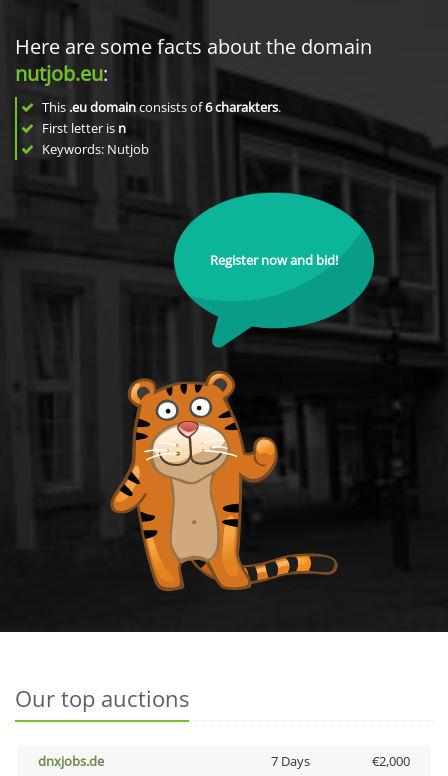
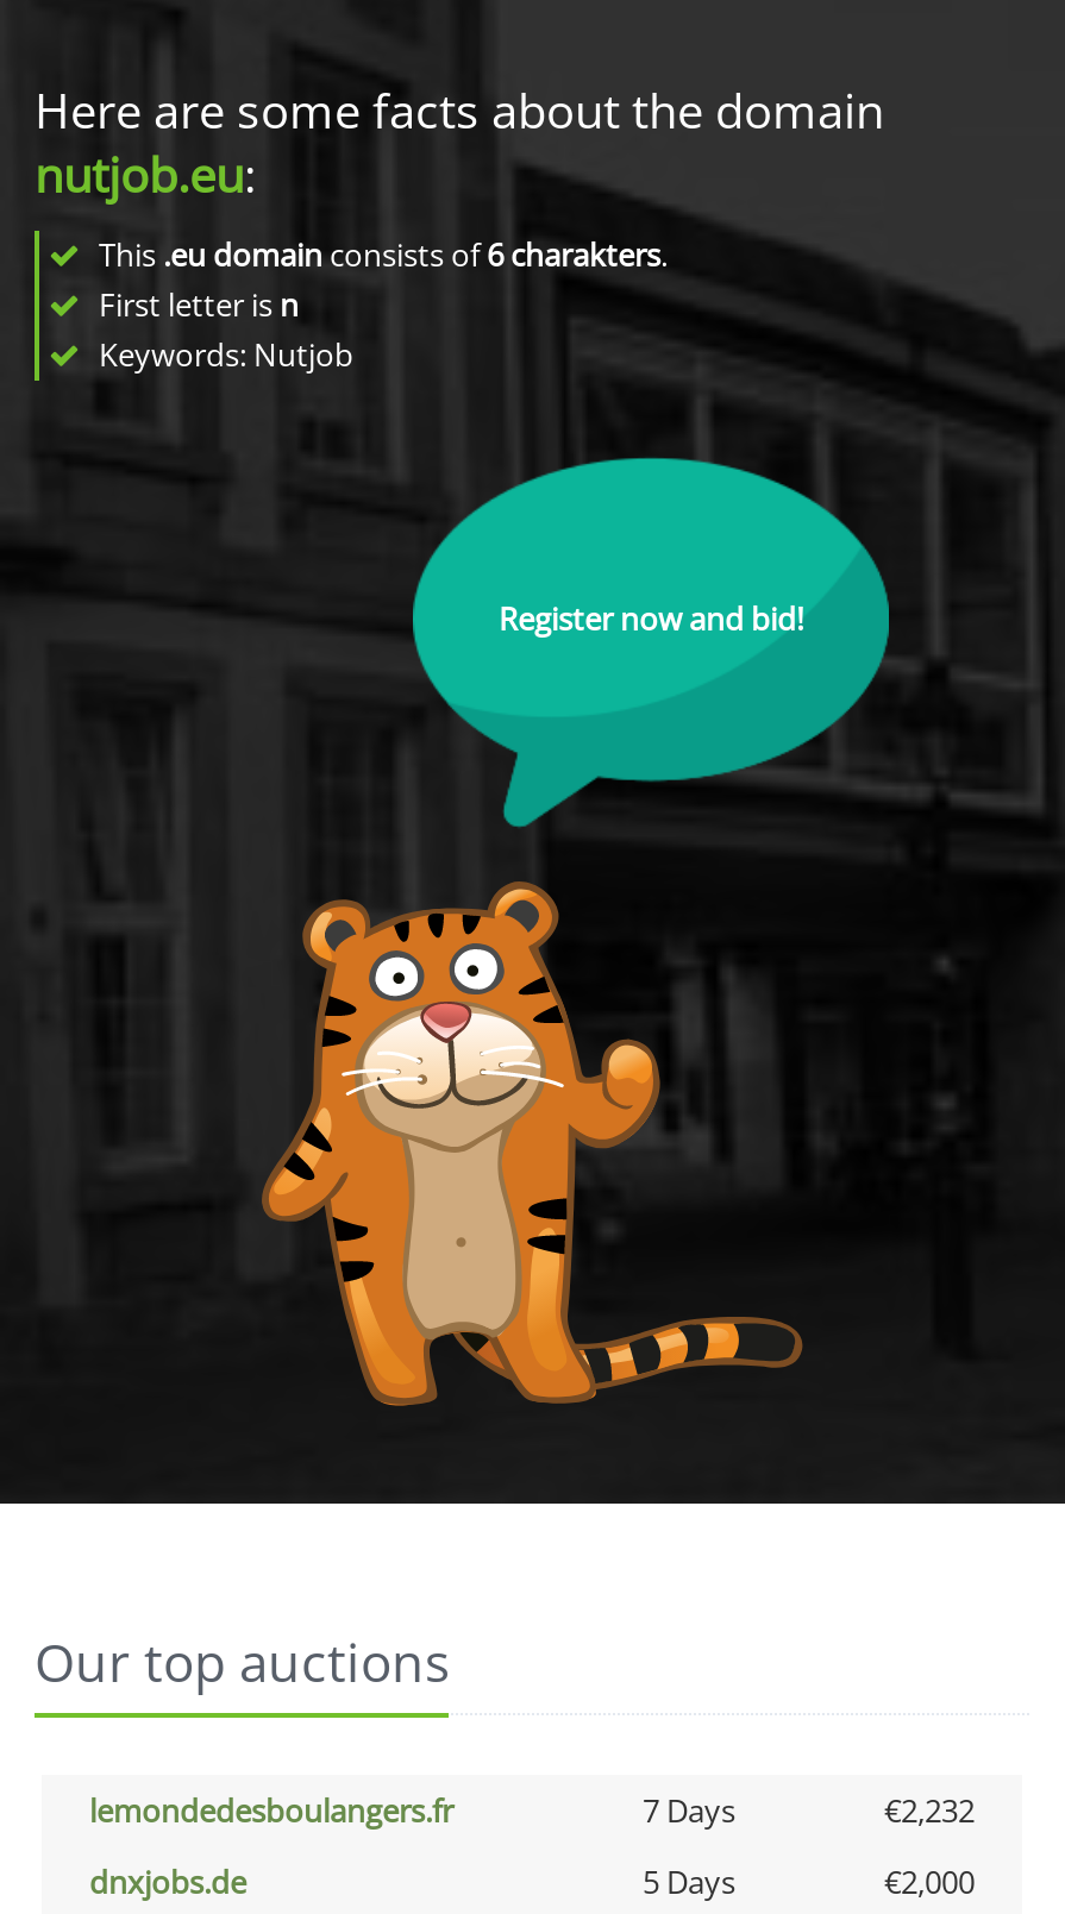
+ lemondedesboulangers.fr
+ 7 Days
+ €2,232

- 7 Days
+ 5 Days
